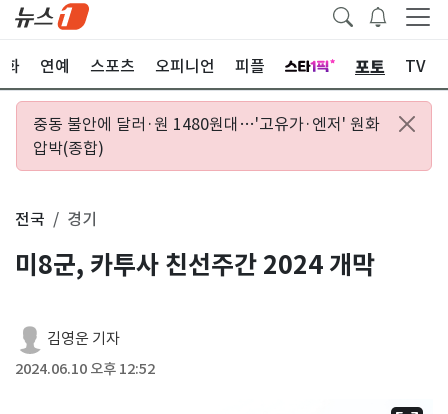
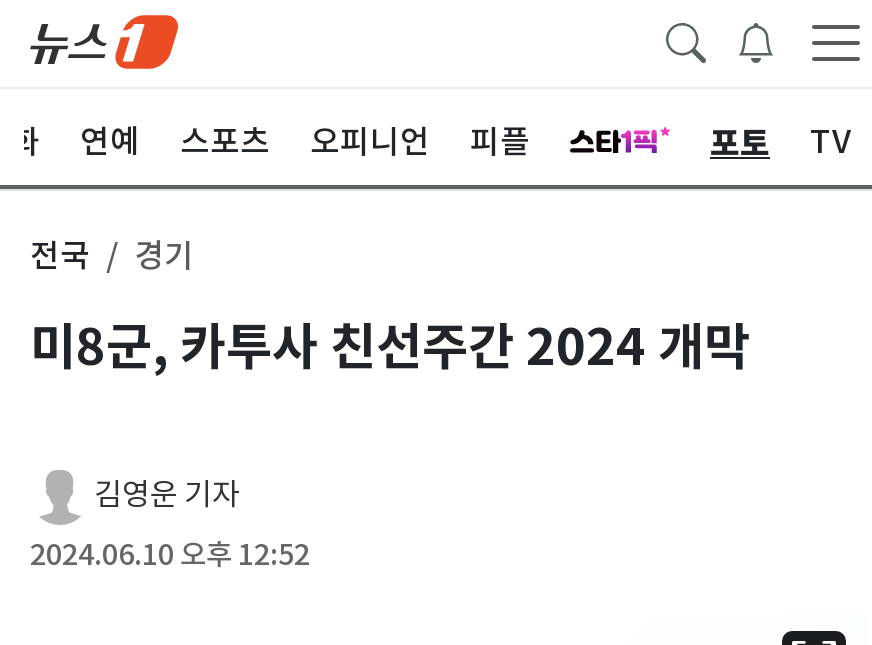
- 중동 불안에 달러·원 1480원대…'고유가·엔저' 원화
- 압박(종합)
